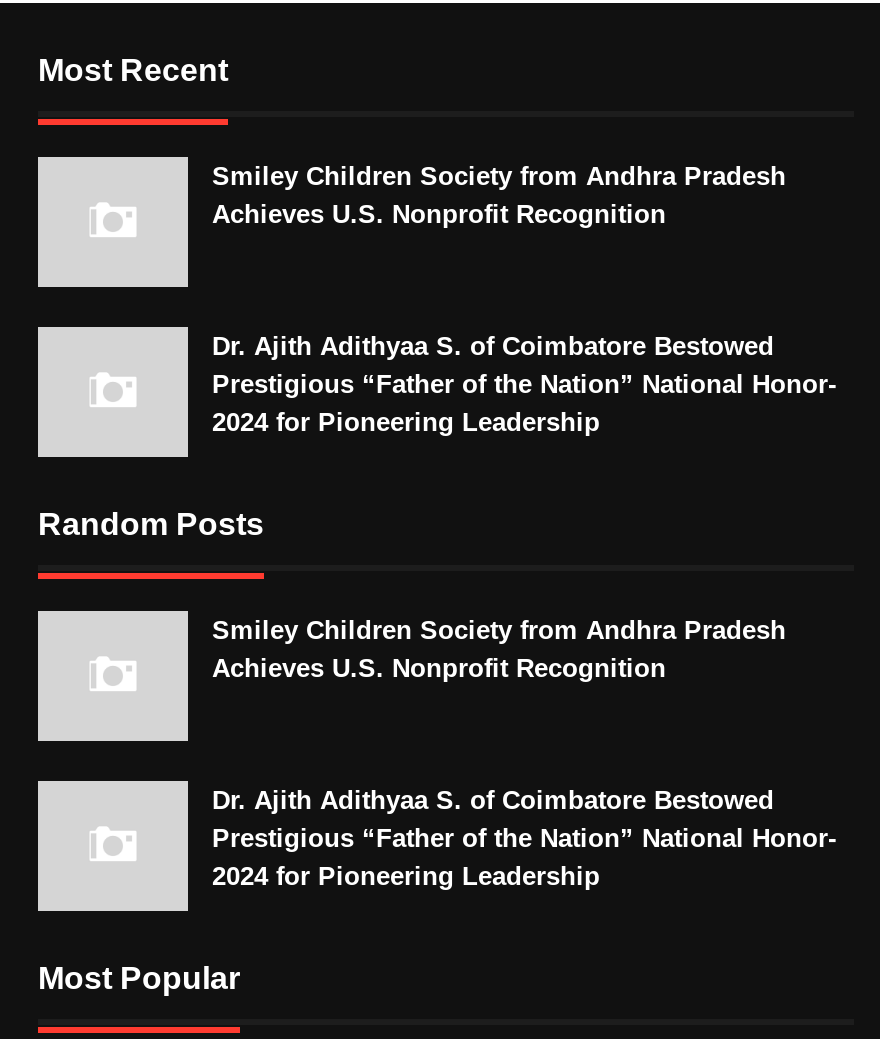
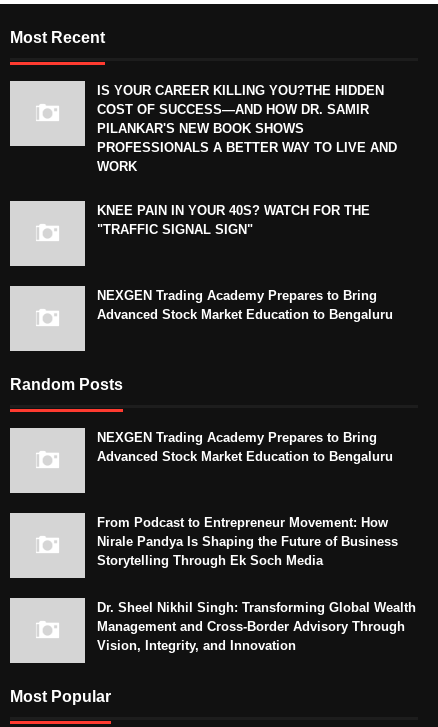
- Smiley Children Society from Andhra Pradesh
- Achieves U.S. Nonprofit Recognition
+ IS YOUR CAREER KILLING YOU?THE HIDDEN
+ COST OF SUCCESS—AND HOW DR. SAMIR
+ PILANKAR'S NEW BOOK SHOWS
+ PROFESSIONALS A BETTER WAY TO LIVE AND
+ WORK
+ KNEE PAIN IN YOUR 40S? WATCH FOR THE
+ "TRAFFIC SIGNAL SIGN"

- Dr. Ajith Adithyaa S. of Coimbatore Bestowed
- Prestigious “Father of the Nation” National Honor-
- 2024 for Pioneering Leadership
+ NEXGEN Trading Academy Prepares to Bring
+ Advanced Stock Market Education to Bengaluru

- Smiley Children Society from Andhra Pradesh
- Achieves U.S. Nonprofit Recognition
+ NEXGEN Trading Academy Prepares to Bring
+ Advanced Stock Market Education to Bengaluru

- Dr. Ajith Adithyaa S. of Coimbatore Bestowed
- Prestigious “Father of the Nation” National Honor-
- 2024 for Pioneering Leadership
+ From Podcast to Entrepreneur Movement: How
+ Nirale Pandya Is Shaping the Future of Business
+ Storytelling Through Ek Soch Media
+ Dr. Sheel Nikhil Singh: Transforming Global Wealth
+ Management and Cross-Border Advisory Through
+ Vision, Integrity, and Innovation
